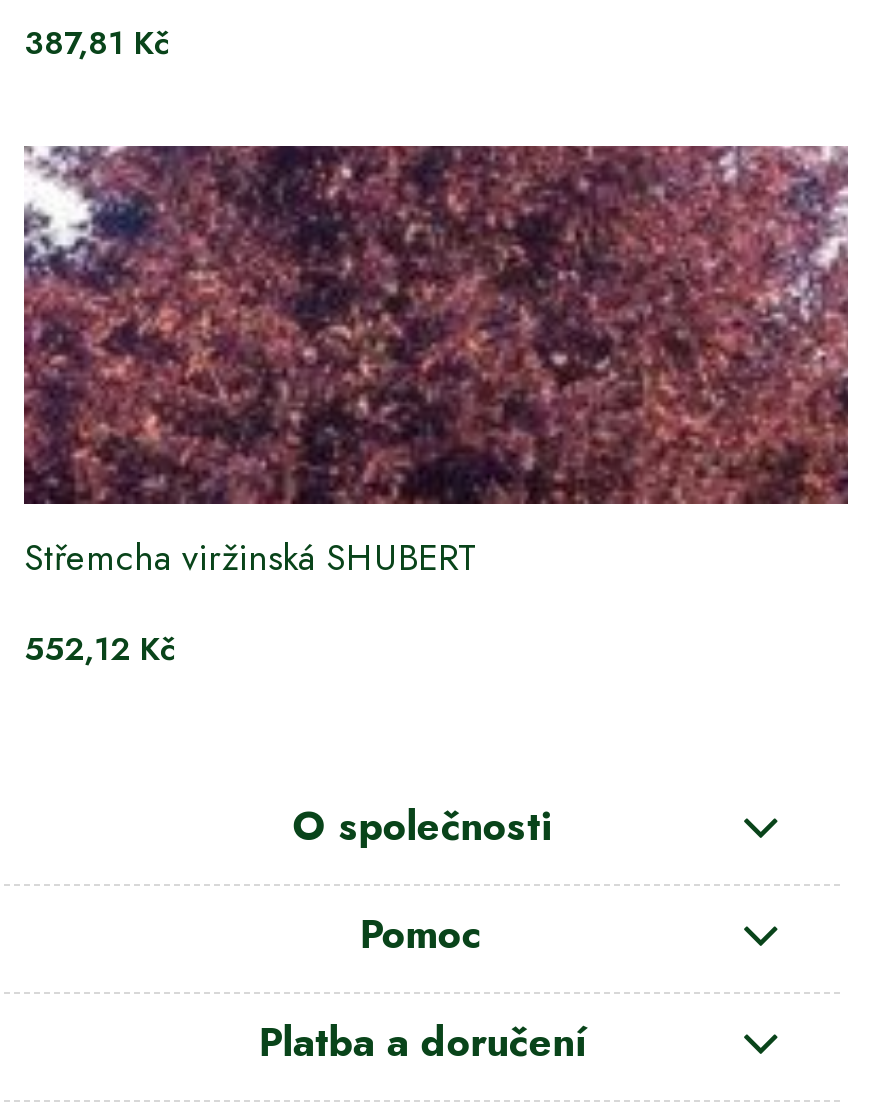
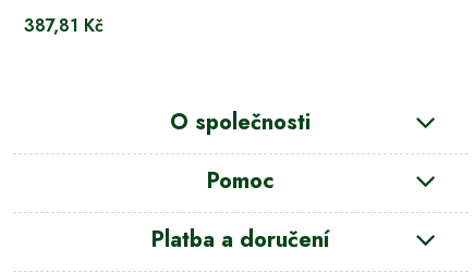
- [image]
- Střemcha viržinská SHUBERT
- 552,12 Kč
